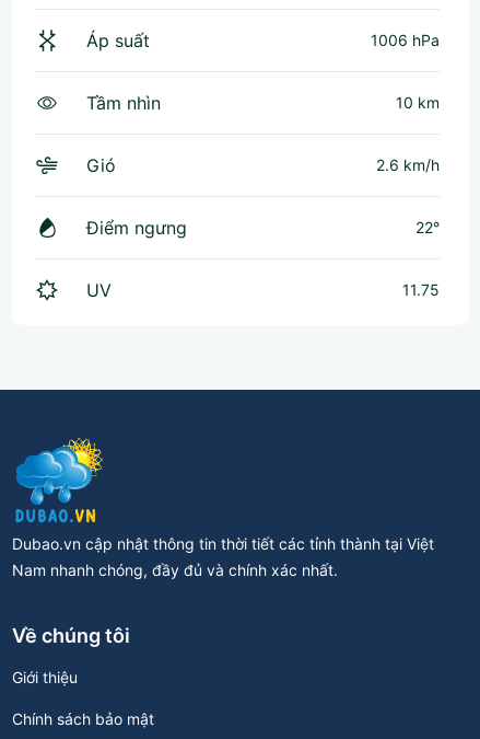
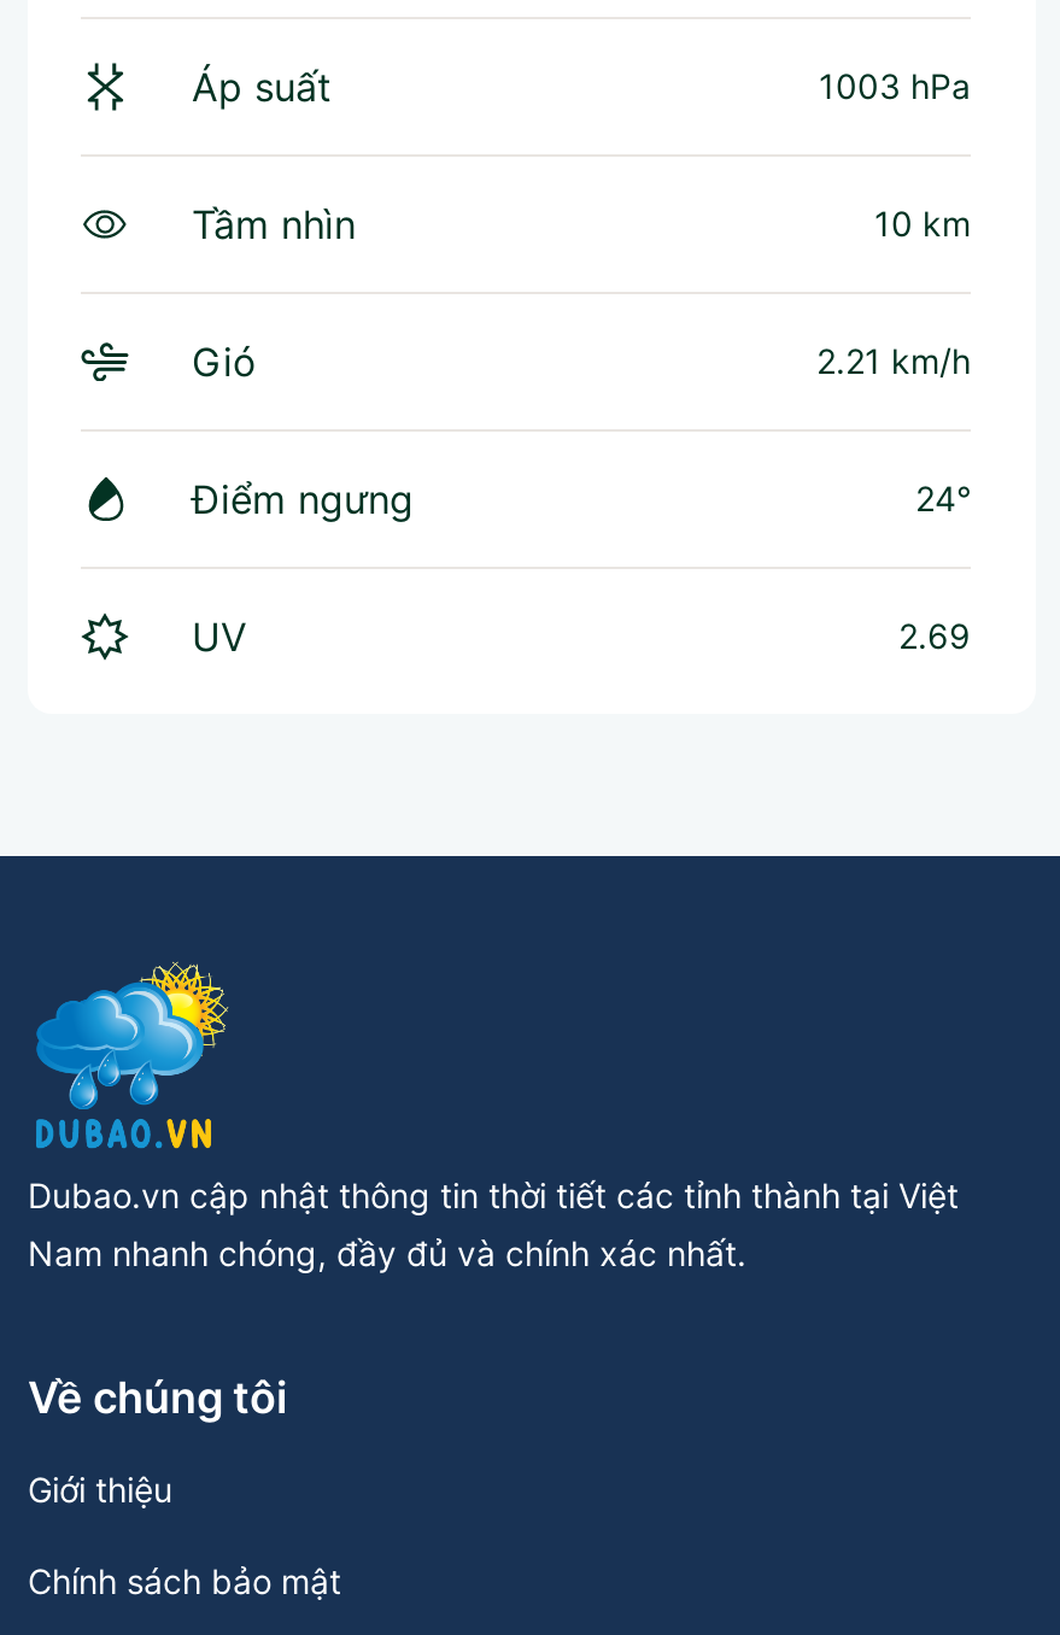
- 1006 hPa
+ 1003 hPa

- 2.6 km/h
+ 2.21 km/h

- 22°
+ 24°

- 11.75
+ 2.69
